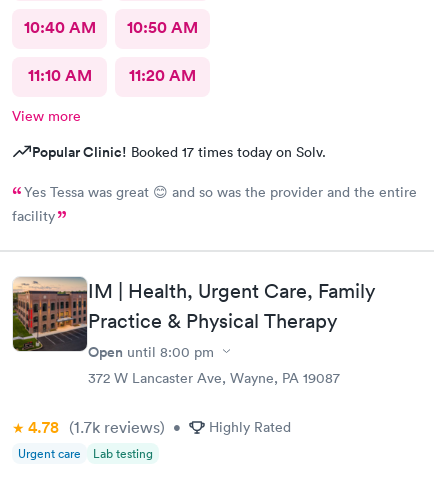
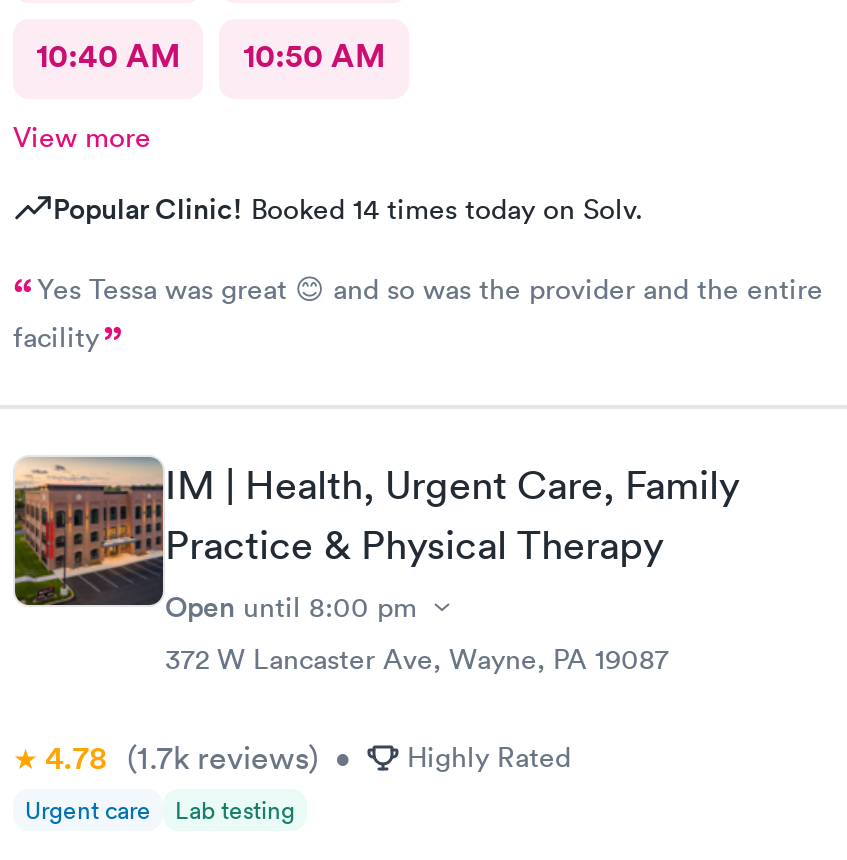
- 11:10 AM
- 11:20 AM

- Popular Clinic! Booked 17 times today on Solv.
+ Popular Clinic! Booked 14 times today on Solv.
